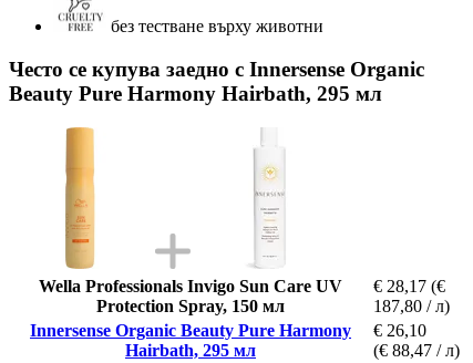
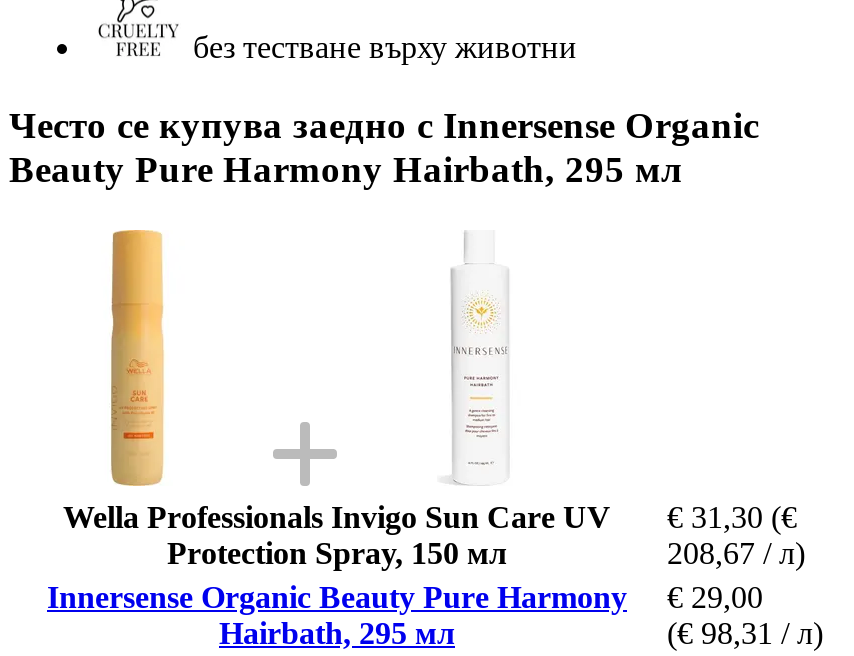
- Wella Professionals Invigo Sun Care UV € 28,17 (€
+ Wella Professionals Invigo Sun Care UV € 31,30 (€

- 187,80 / л)
+ 208,67 / л)

- Innersense Organic Beauty Pure Harmony € 26,10
+ Innersense Organic Beauty Pure Harmony € 29,00

- (€ 88,47 / л)
+ (€ 98,31 / л)
